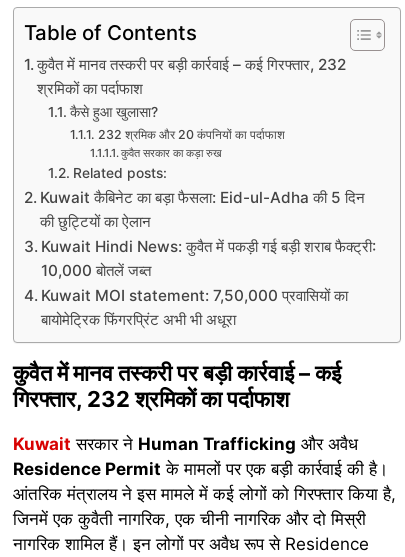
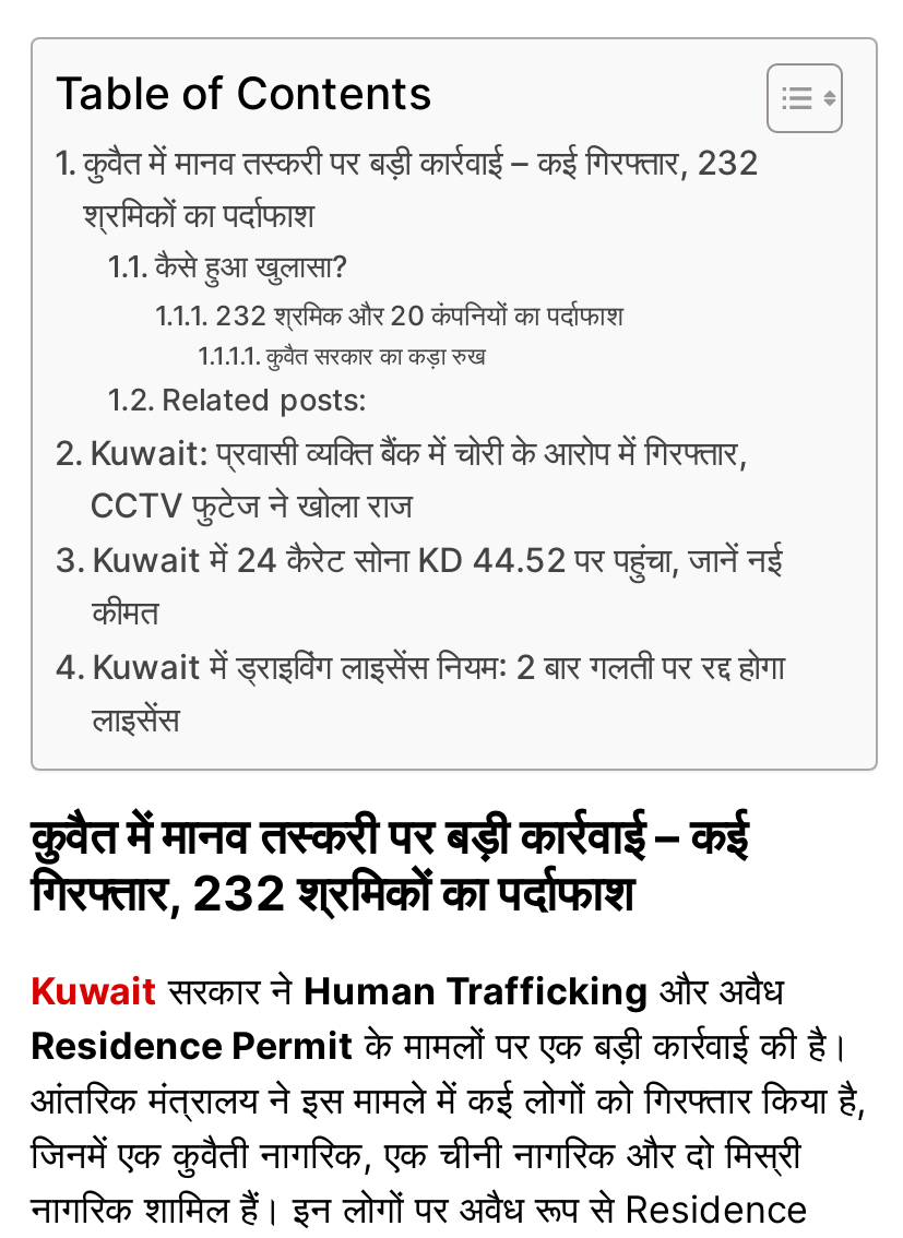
- Kuwait कैबिनेट का बड़ा फैसला: Eid-ul-Adha की 5 दिन
- की छुट्टियों का ऐलान
- Kuwait Hindi News: कुवैत में पकड़ी गई बड़ी शराब फैक्ट्री:
- 10,000 बोतलें जब्त
- Kuwait MOI statement: 7,50,000 प्रवासियों का
- बायोमेट्रिक फिंगरप्रिंट अभी भी अधूरा
+ Kuwait: प्रवासी व्यक्ति बैंक में चोरी के आरोप में गिरफ्तार,
+ CCTV फुटेज ने खोला राज
+ Kuwait में 24 कैरेट सोना KD 44.52 पर पहुंचा, जानें नई
+ कीमत
+ Kuwait में ड्राइविंग लाइसेंस नियम: 2 बार गलती पर रद्द होगा
+ लाइसेंस
